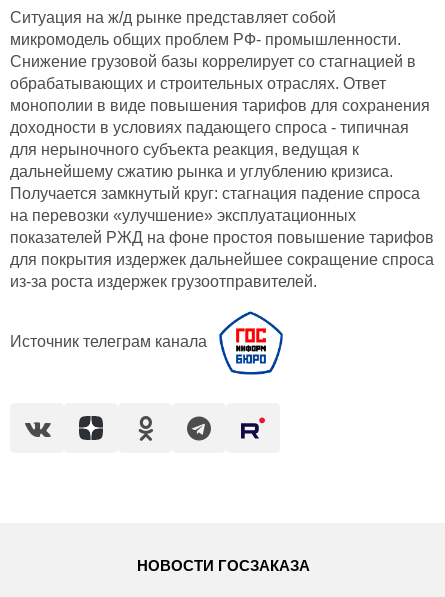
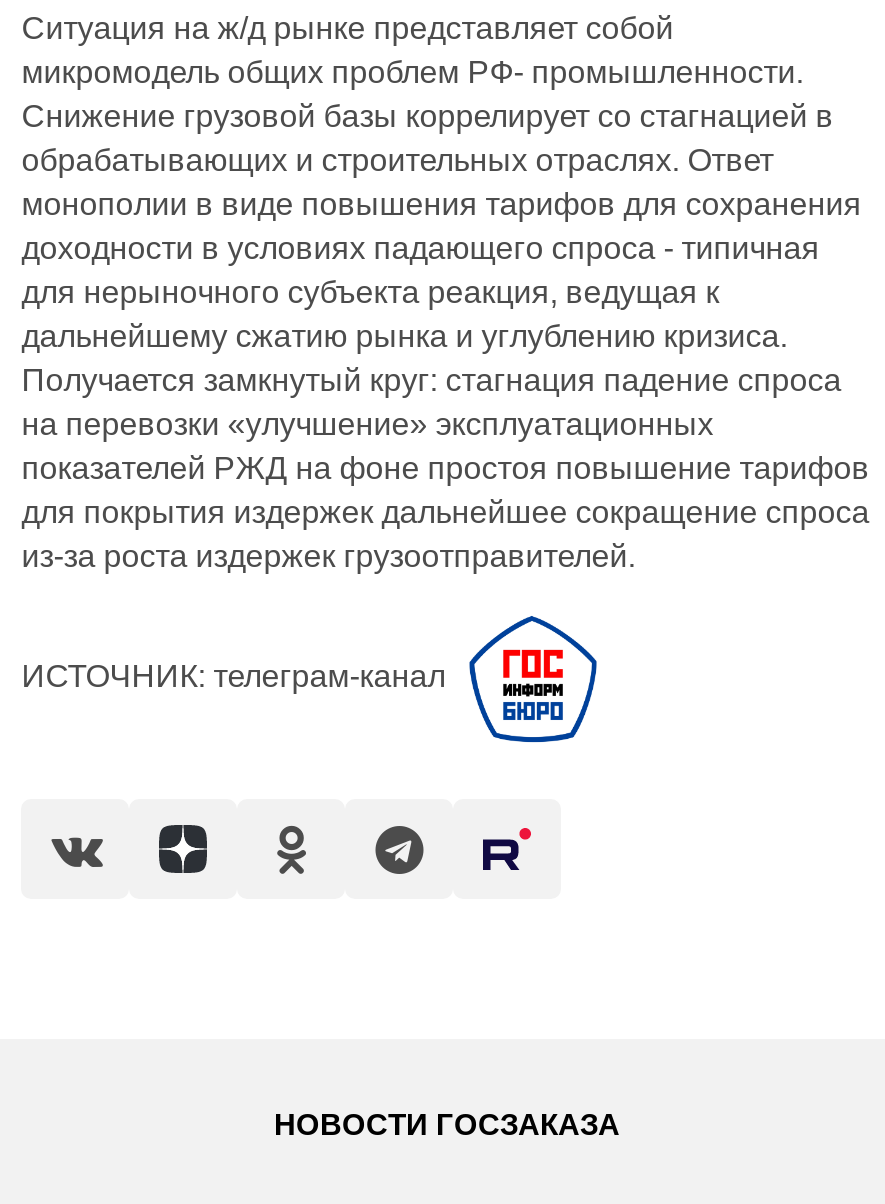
- [image]
- Источник телеграм канала
+ [image]
+ ИСТОЧНИК: телеграм-канал
